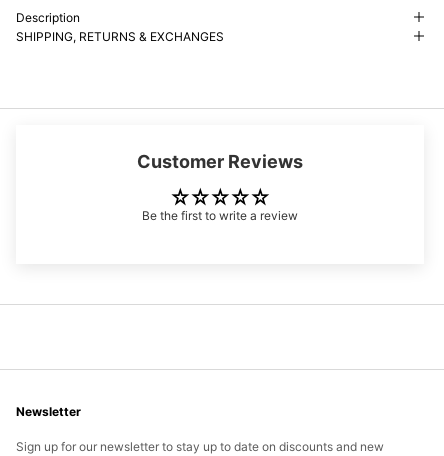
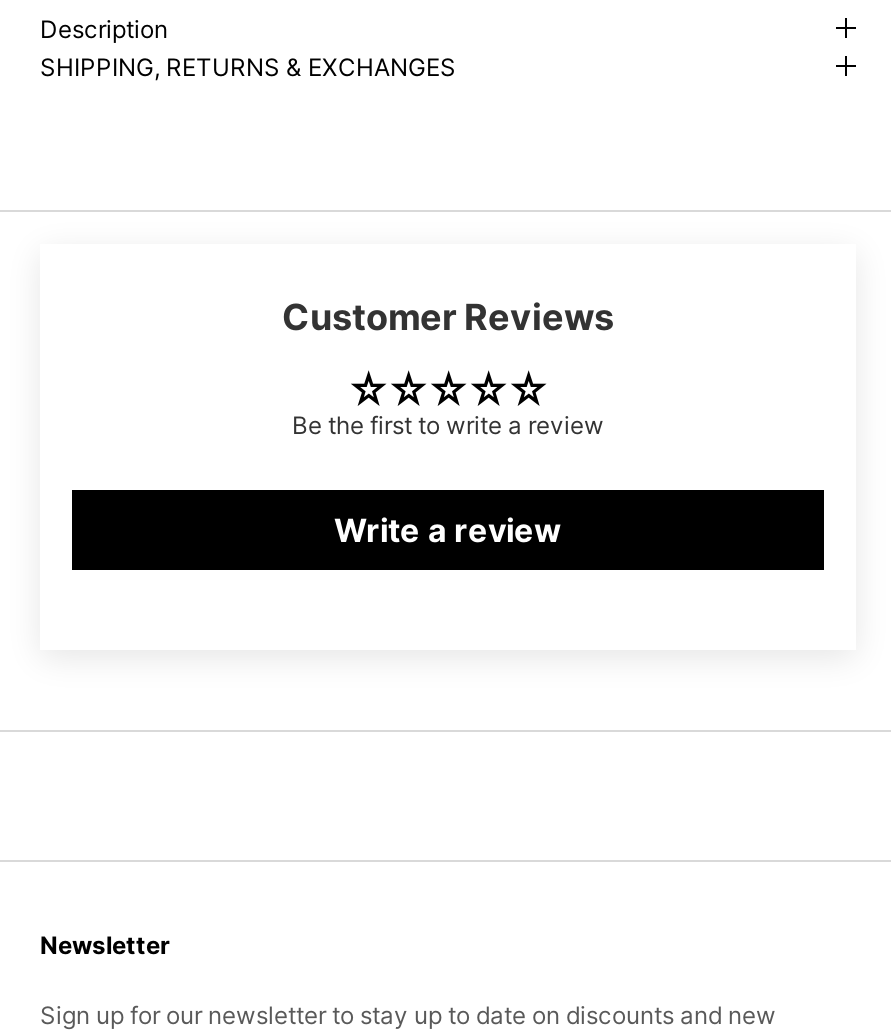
+ Write a review
